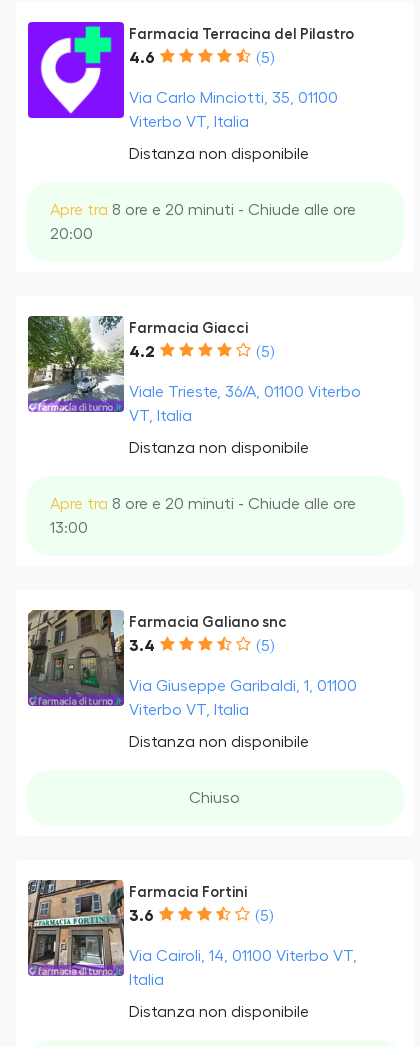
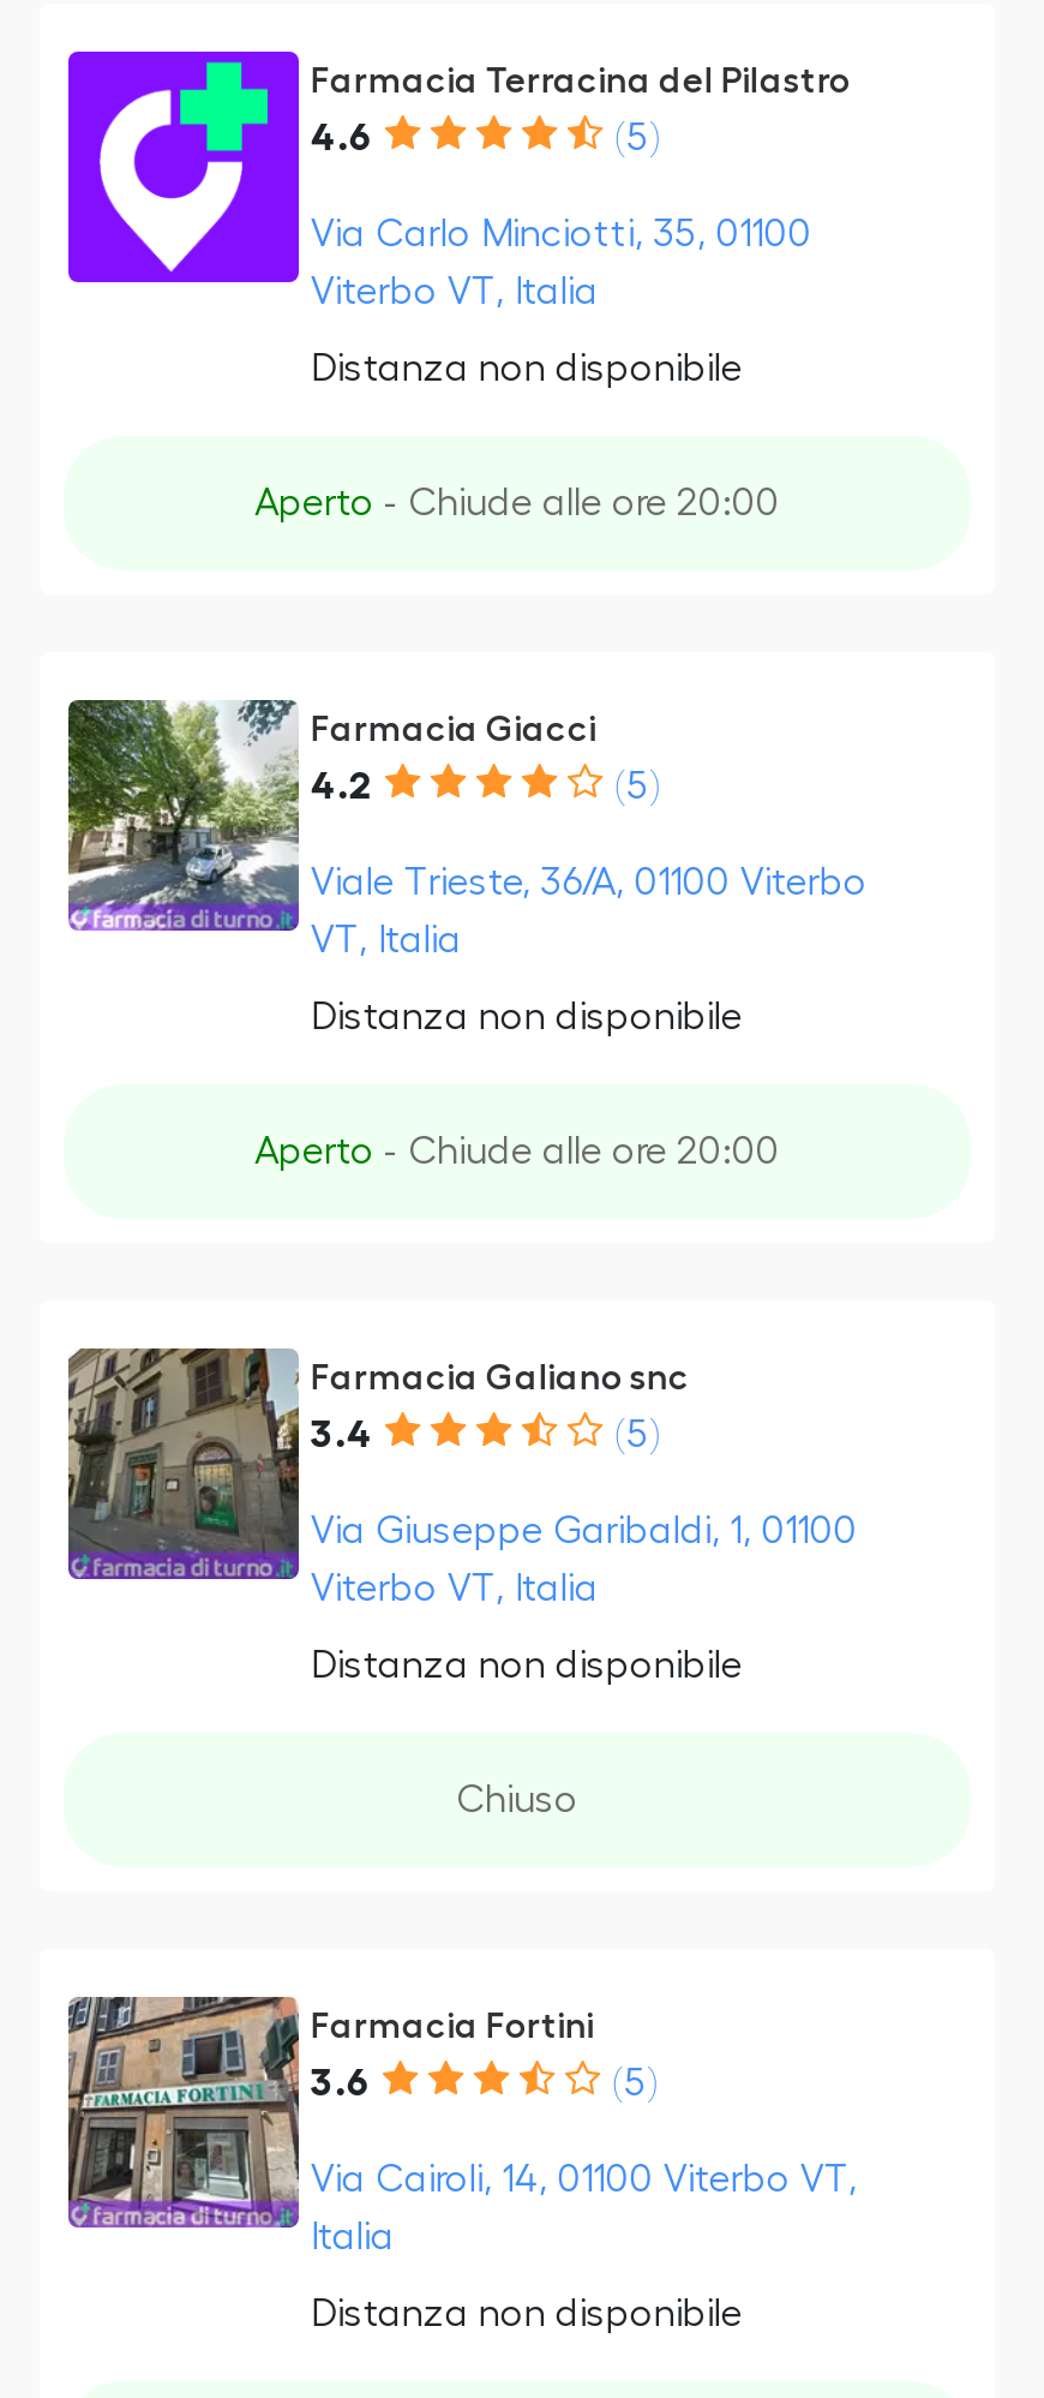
- Apre tra 8 ore e 20 minuti - Chiude alle ore
- 20:00
+ Aperto - Chiude alle ore 20:00

- Apre tra 8 ore e 20 minuti - Chiude alle ore
- 13:00
+ Aperto - Chiude alle ore 20:00
